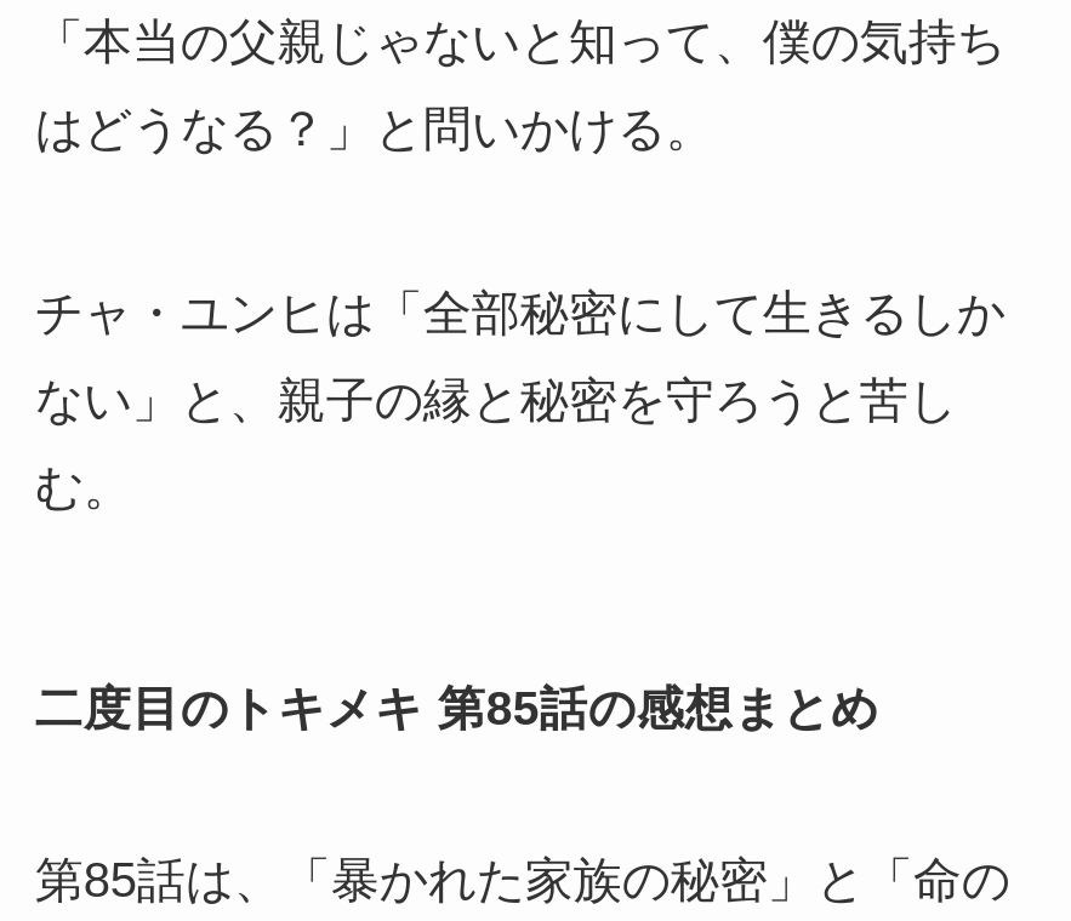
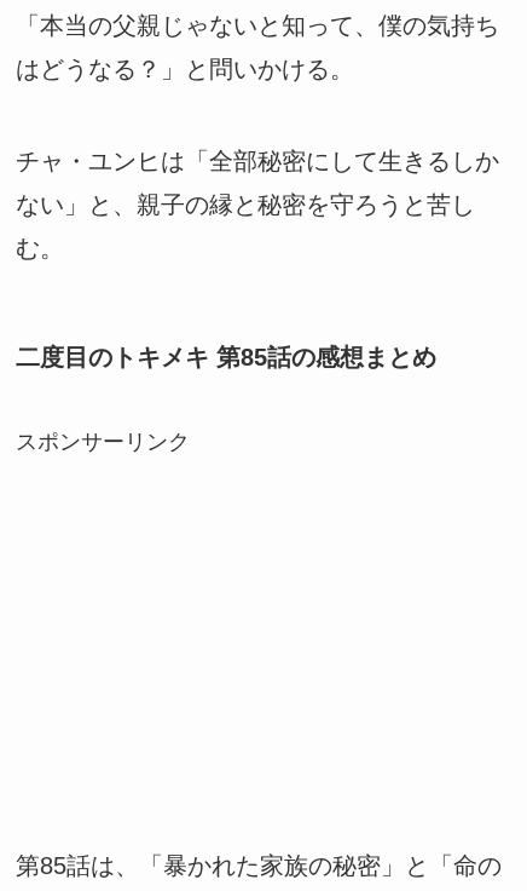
+ スポンサーリンク
